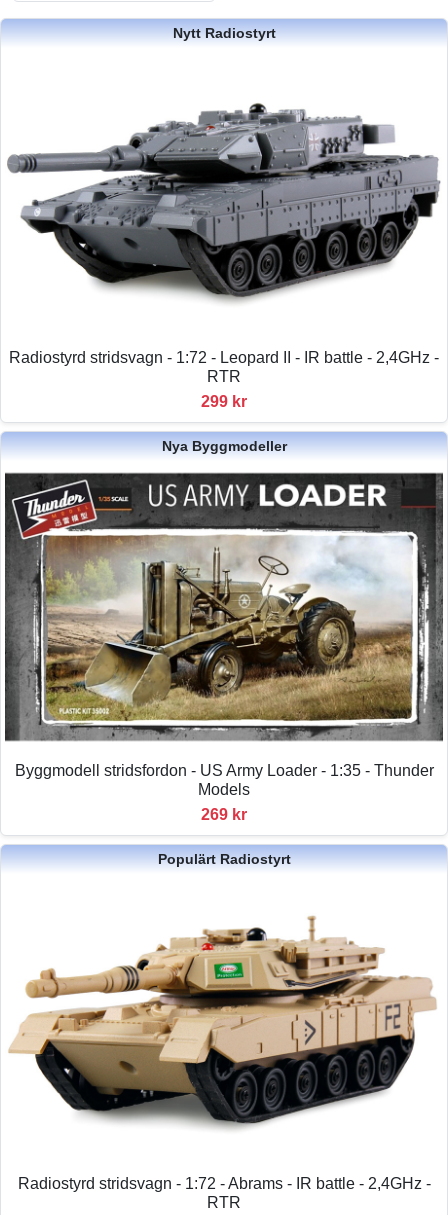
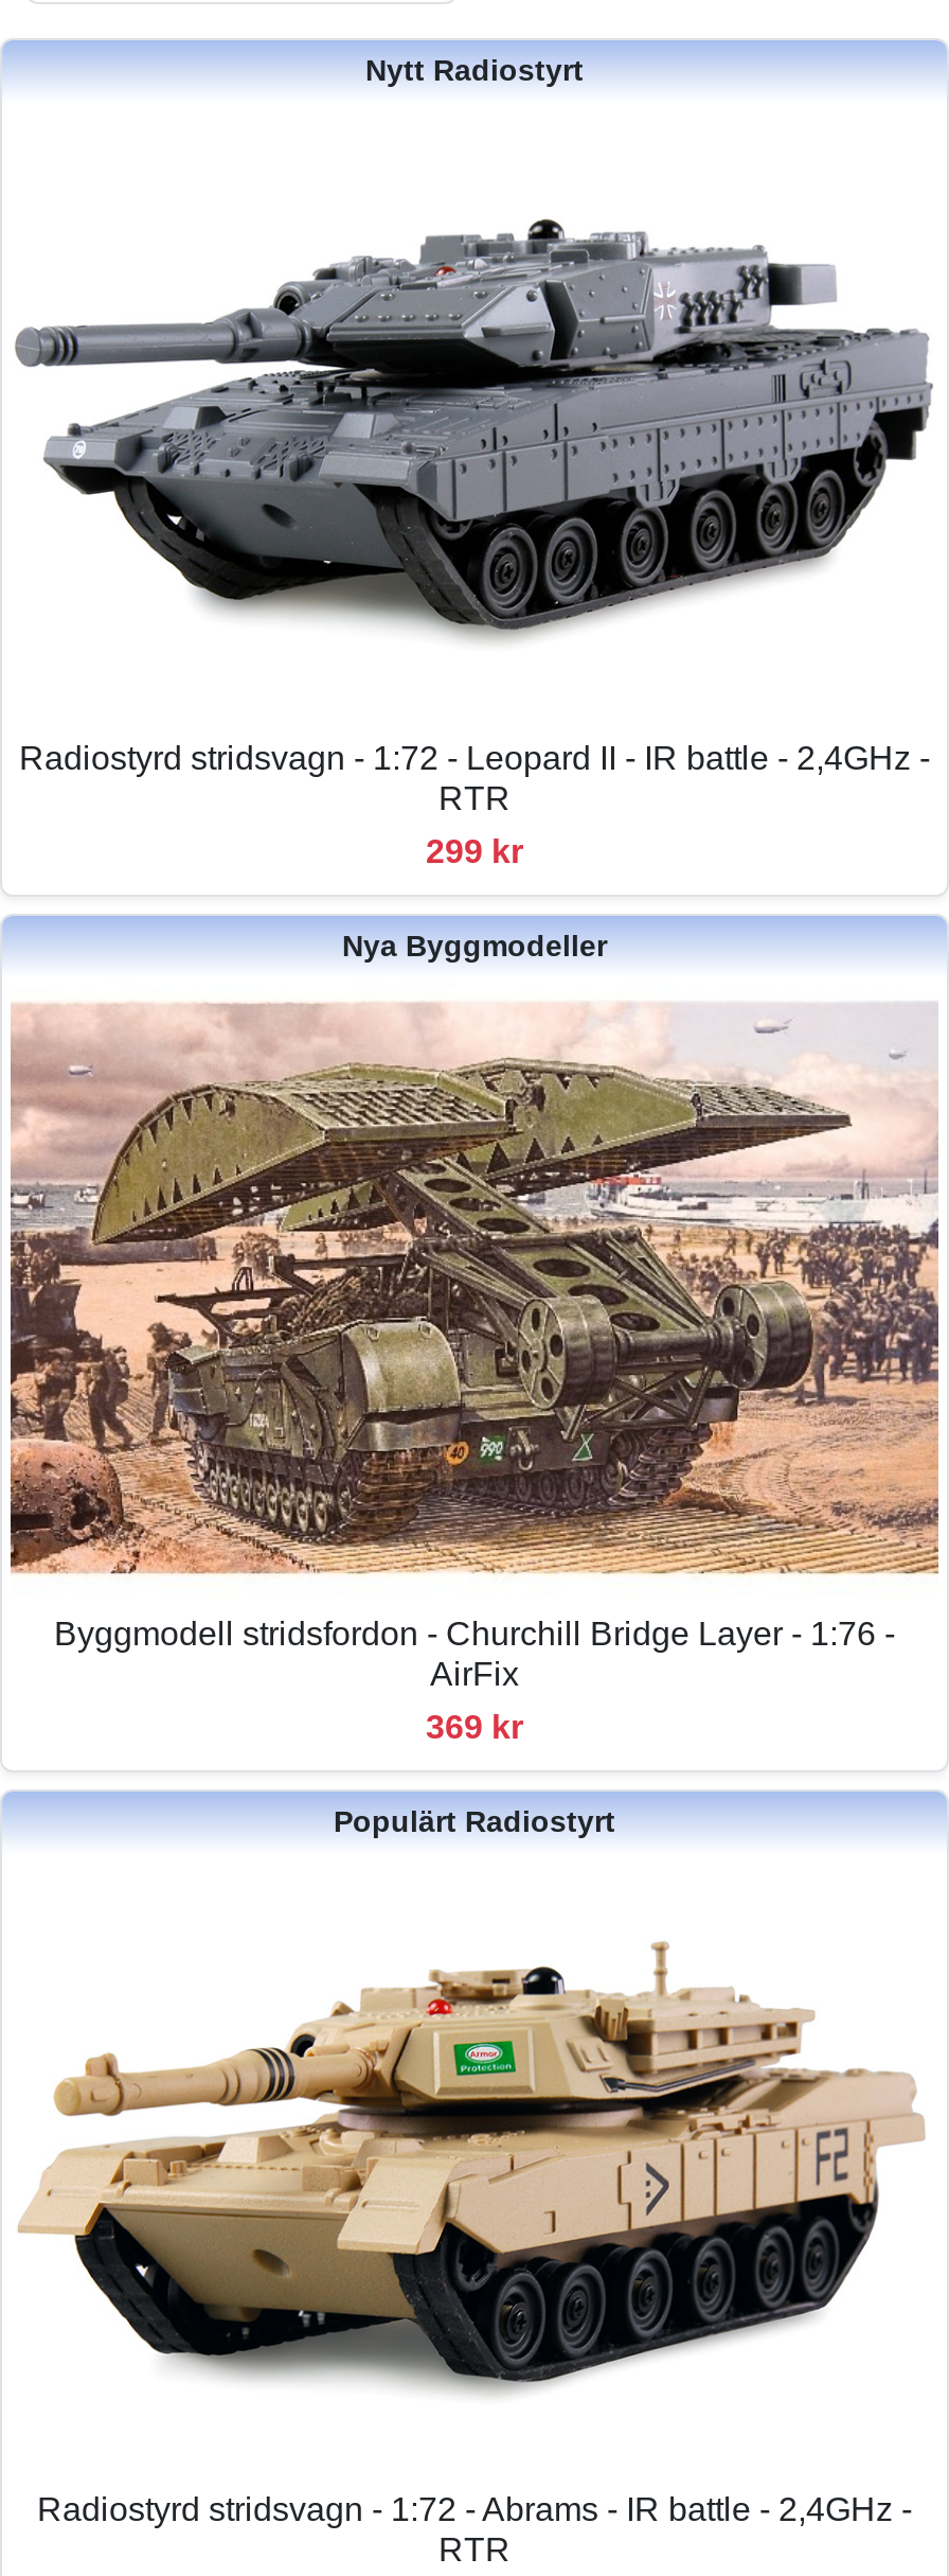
- [image]
- Byggmodell stridsfordon - US Army Loader - 1:35 - Thunder
- Models
+ [image]
+ Byggmodell stridsfordon - Churchill Bridge Layer - 1:76 -
+ AirFix

- 269 kr
+ 369 kr
